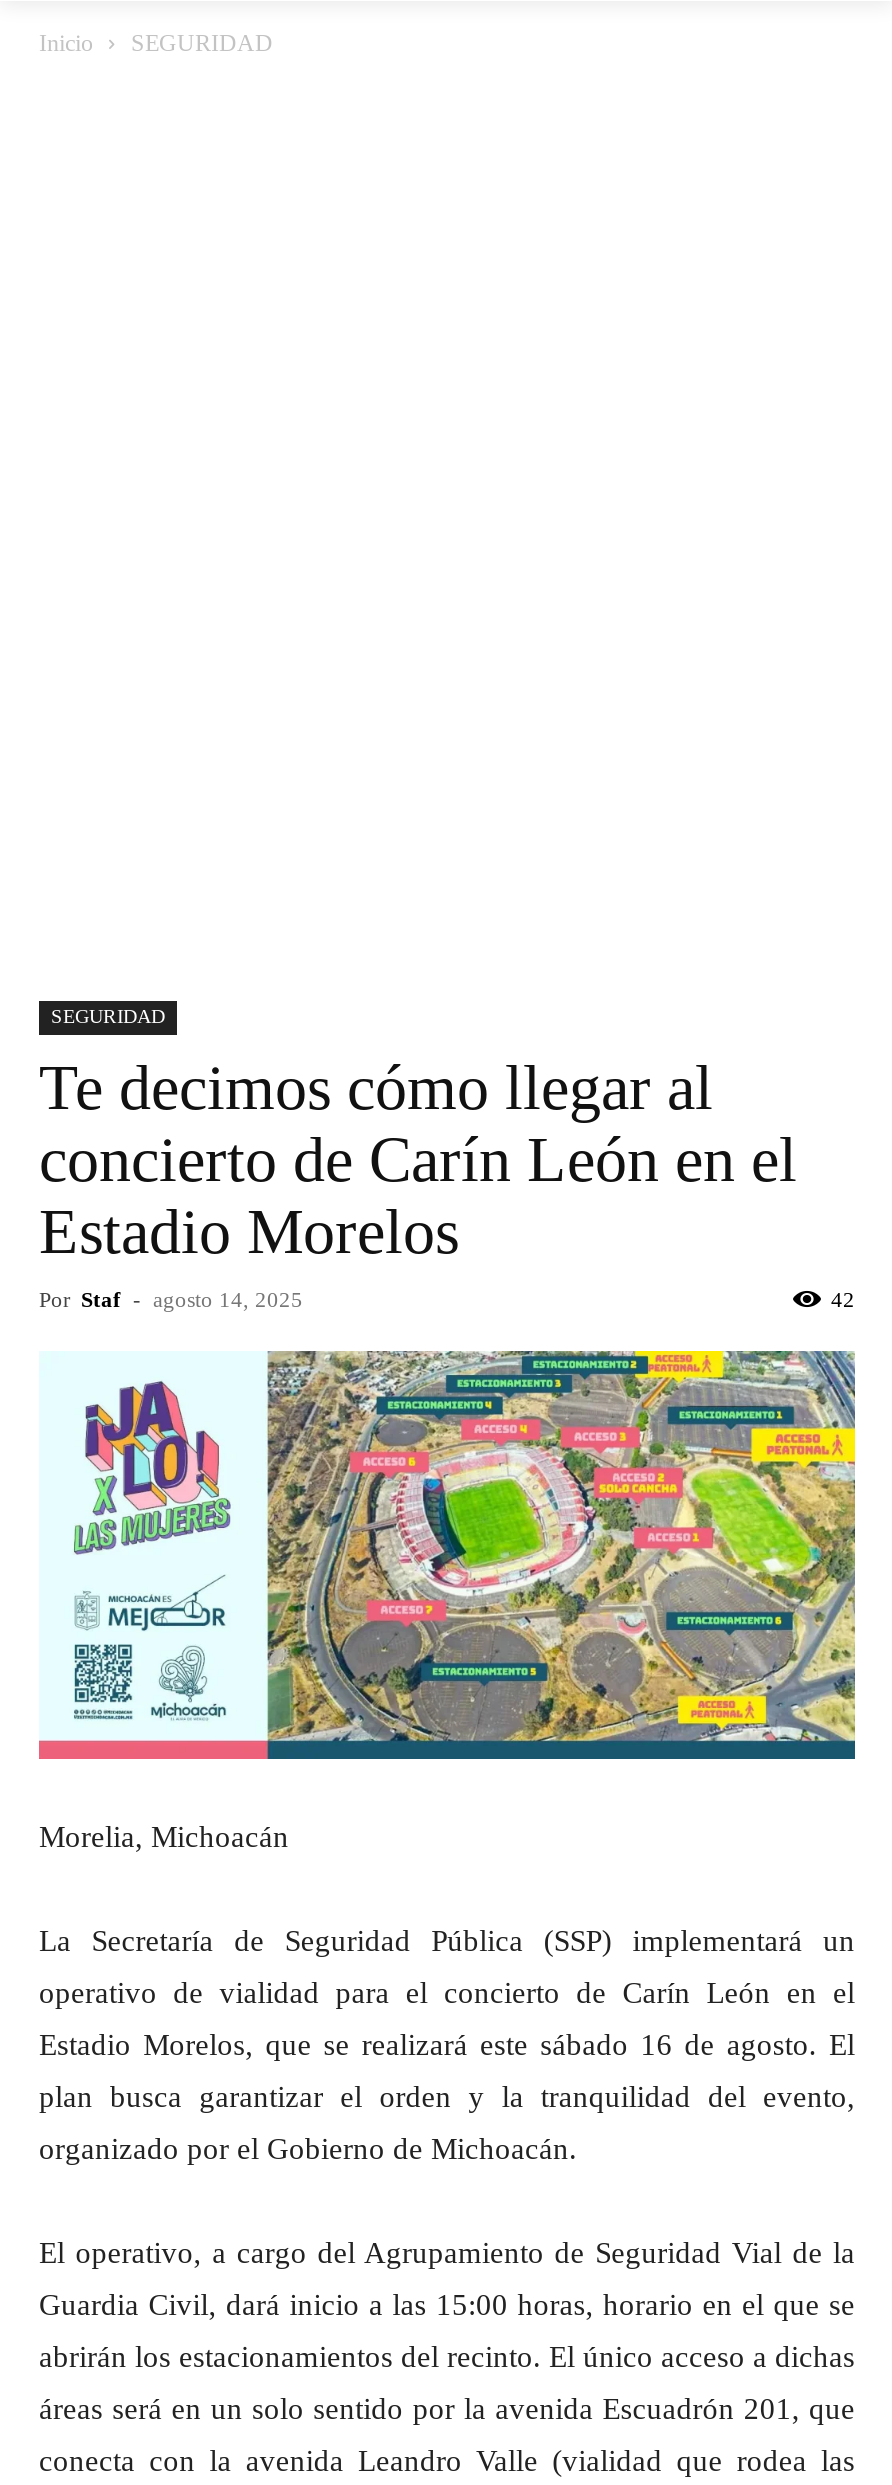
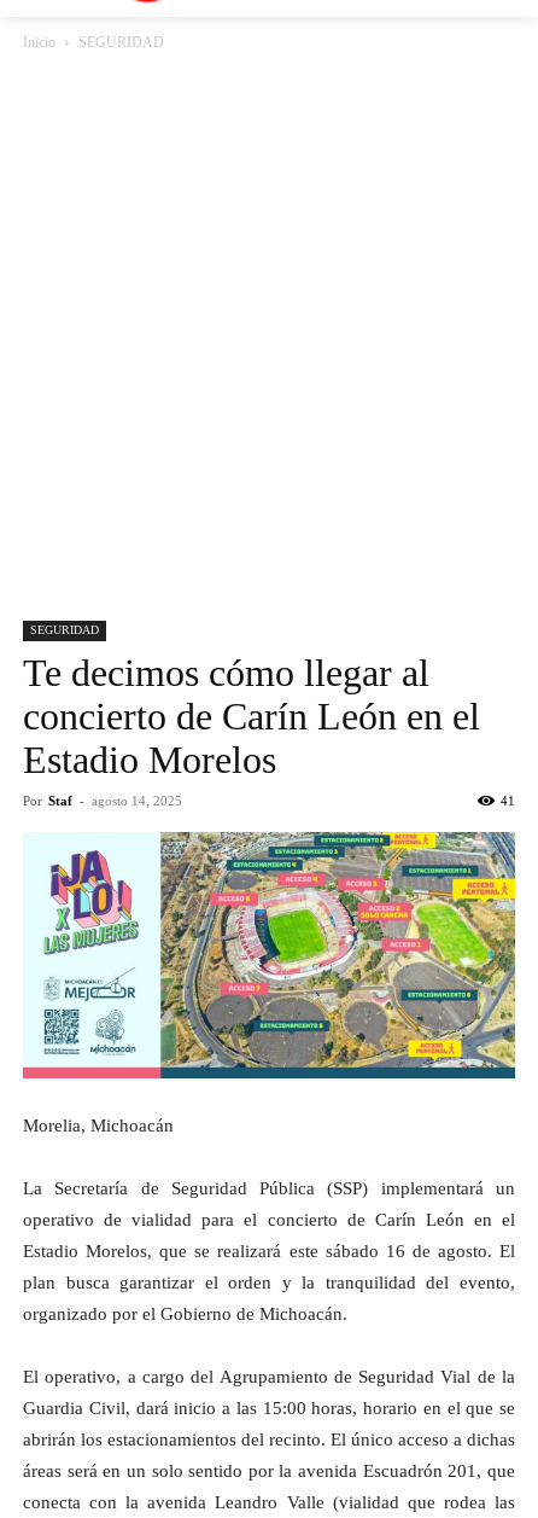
- 42
+ 41
